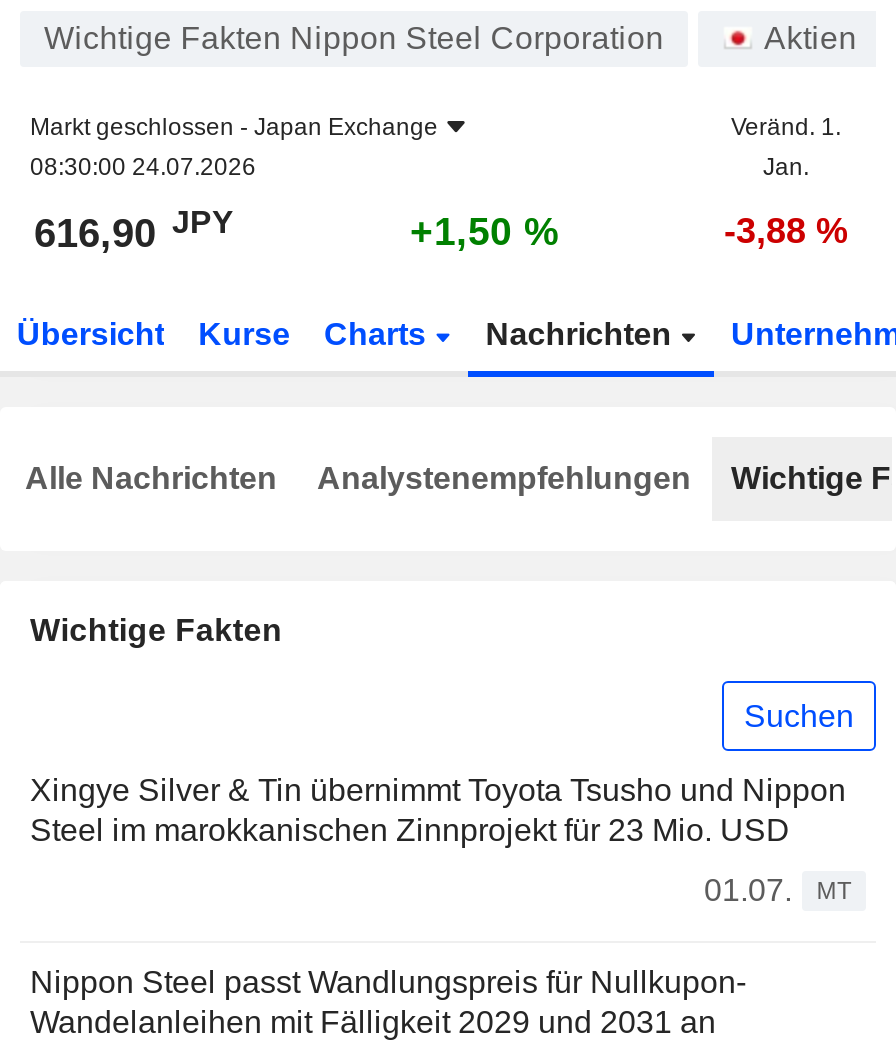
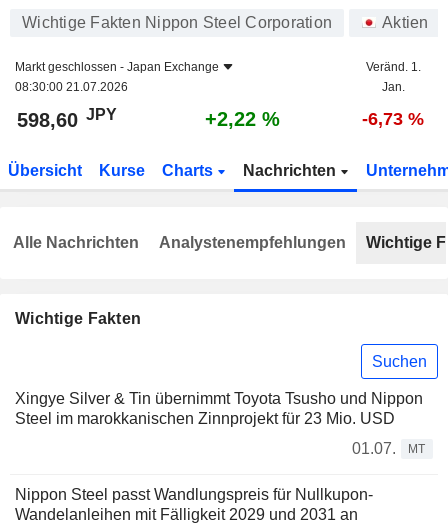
- 08:30:00 24.07.2026
+ 08:30:00 21.07.2026

- 616,90 JPY
+ 598,60 JPY

- +1,50 %
+ +2,22 %

- -3,88 %
+ -6,73 %
